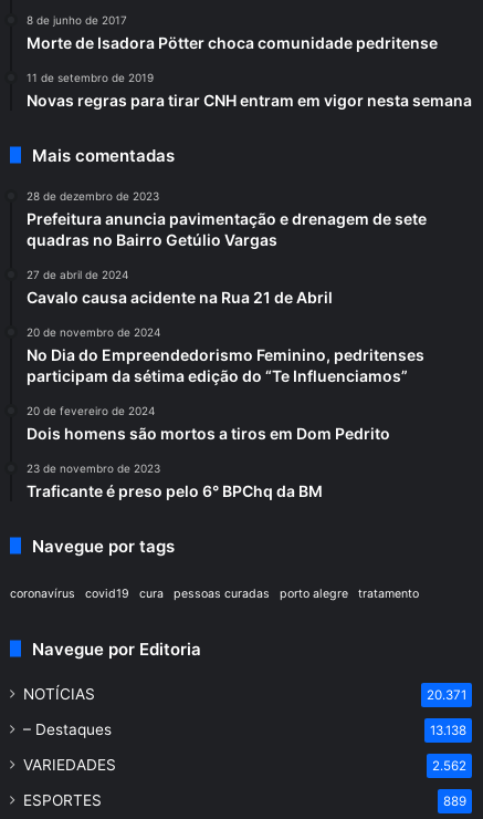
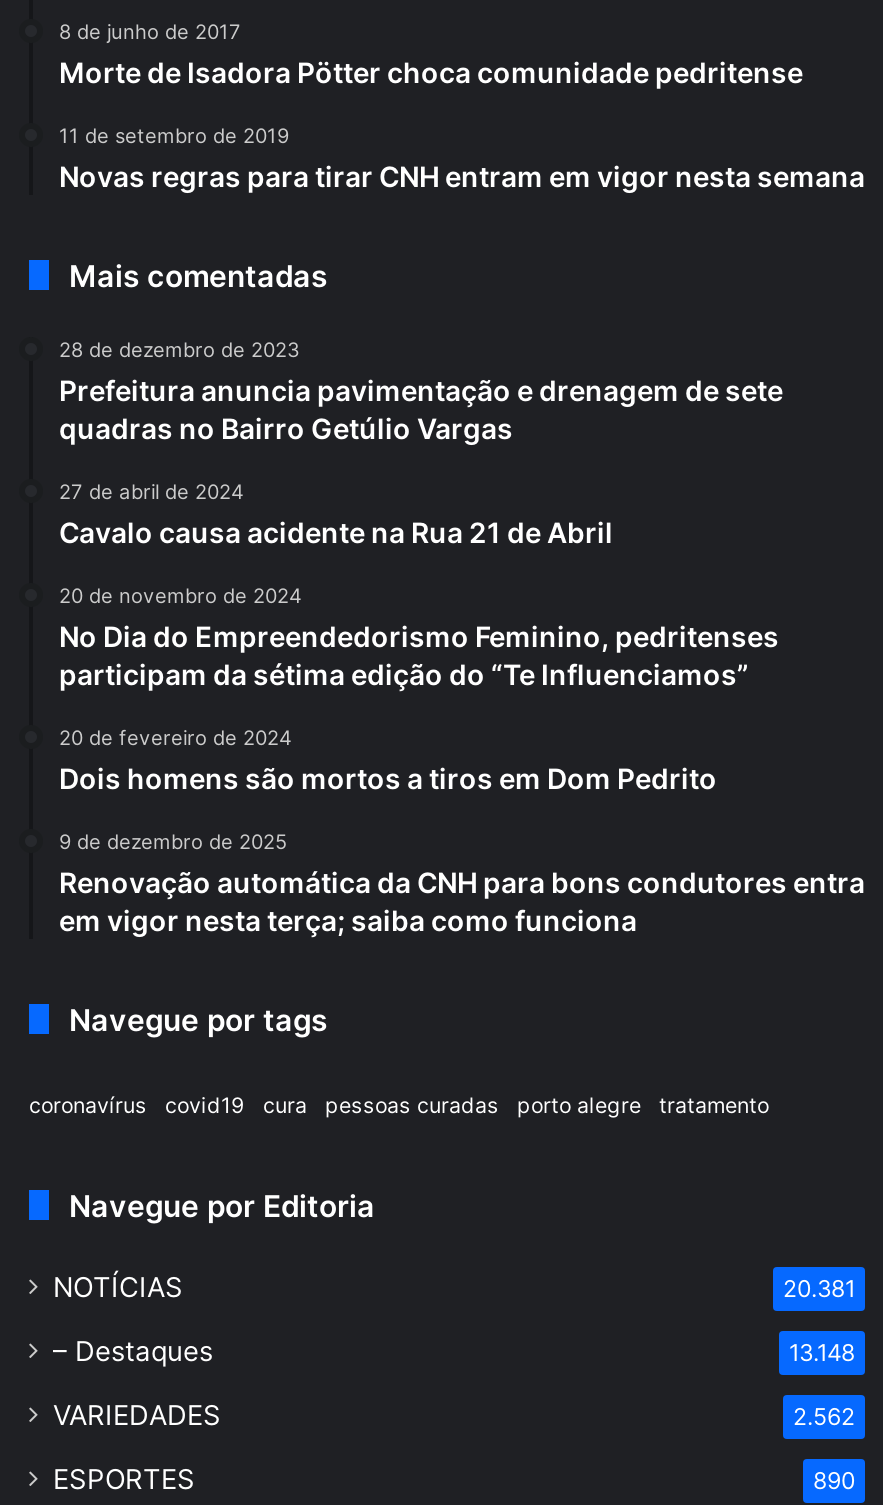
- 23 de novembro de 2023
- Traficante é preso pelo 6° BPChq da BM
+ 9 de dezembro de 2025
+ Renovação automática da CNH para bons condutores entra
+ em vigor nesta terça; saiba como funciona

- 20.371
+ 20.381

- 13.138
+ 13.148

- 889
+ 890
